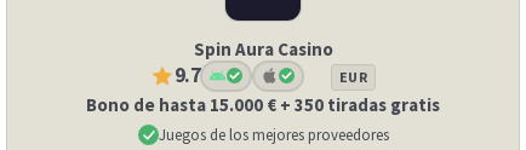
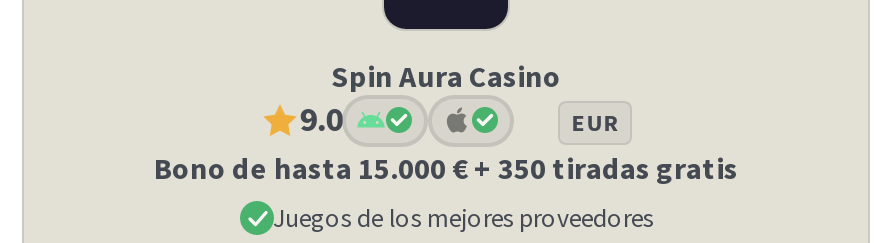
- 9.7
+ 9.0
